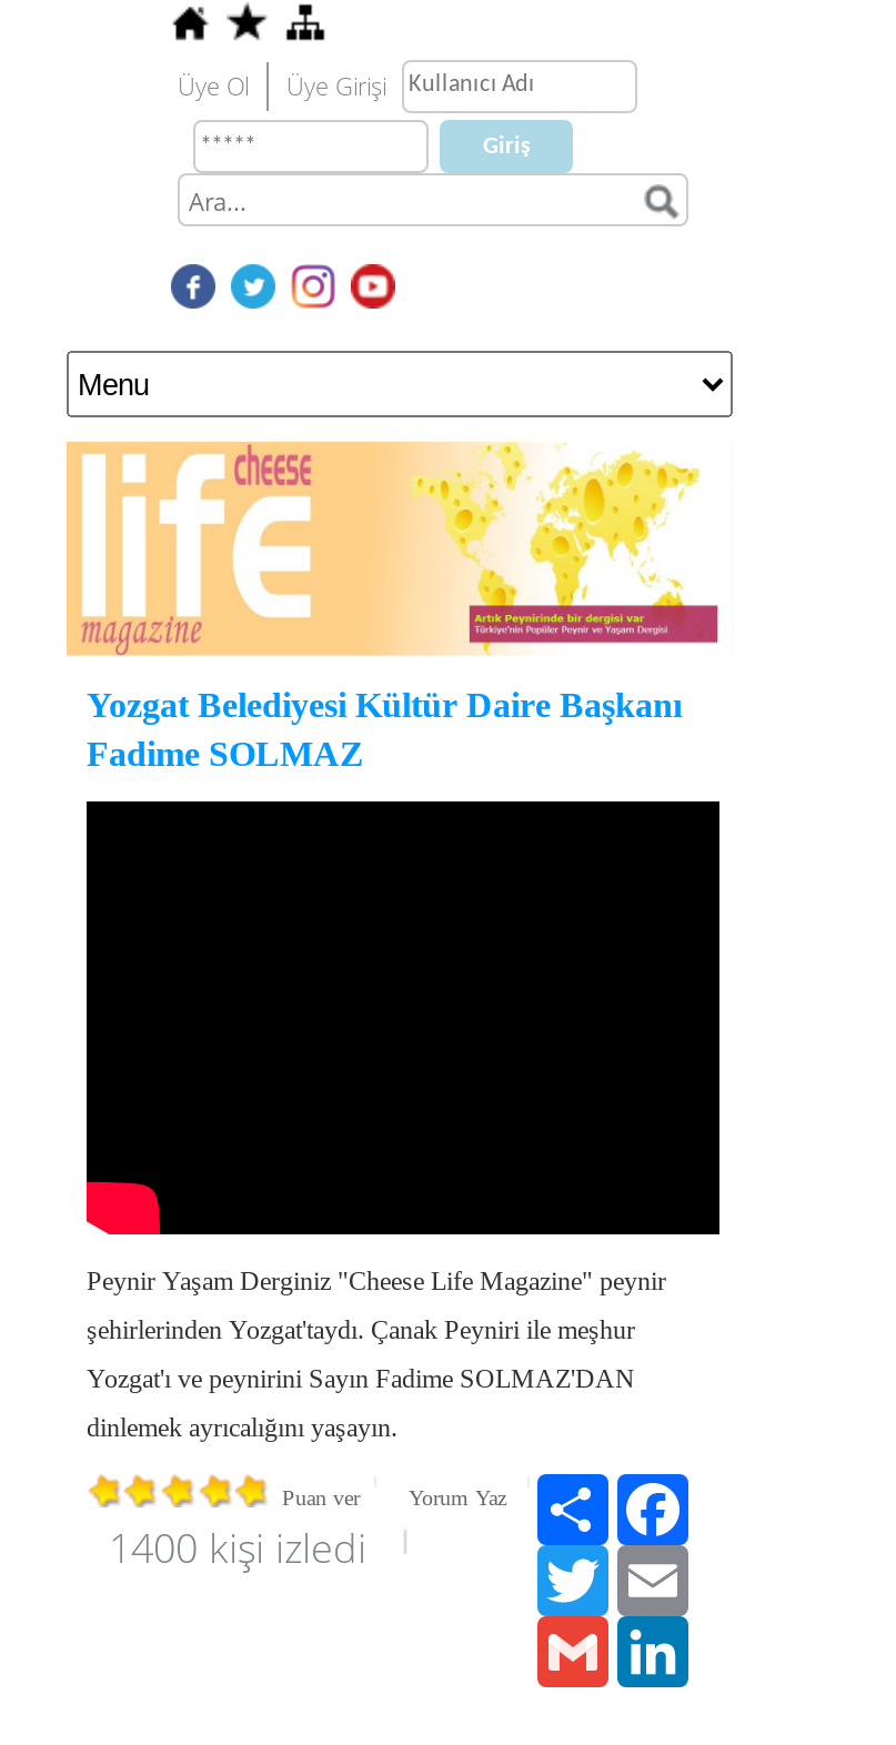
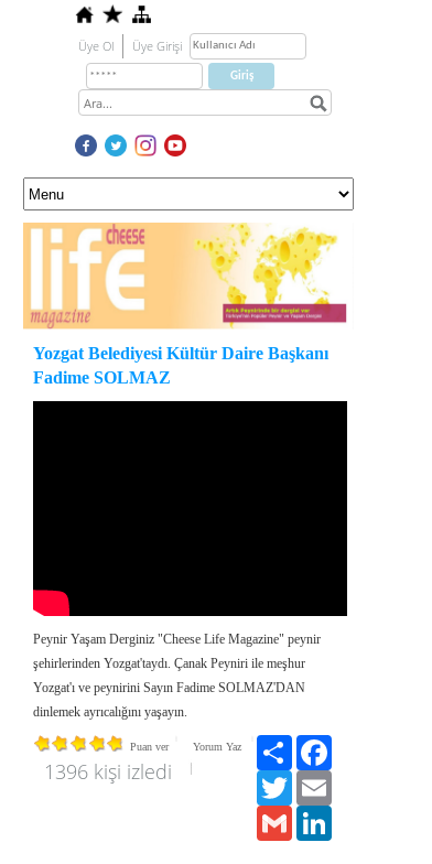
- 1400 kişi izledi
+ 1396 kişi izledi
